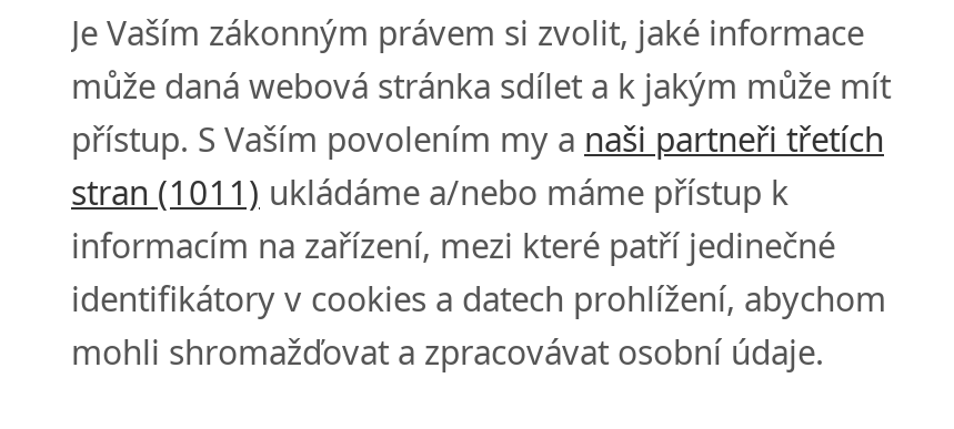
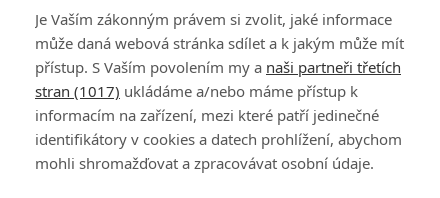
- stran (1011) ukládáme a/nebo máme přístup k
+ stran (1017) ukládáme a/nebo máme přístup k
